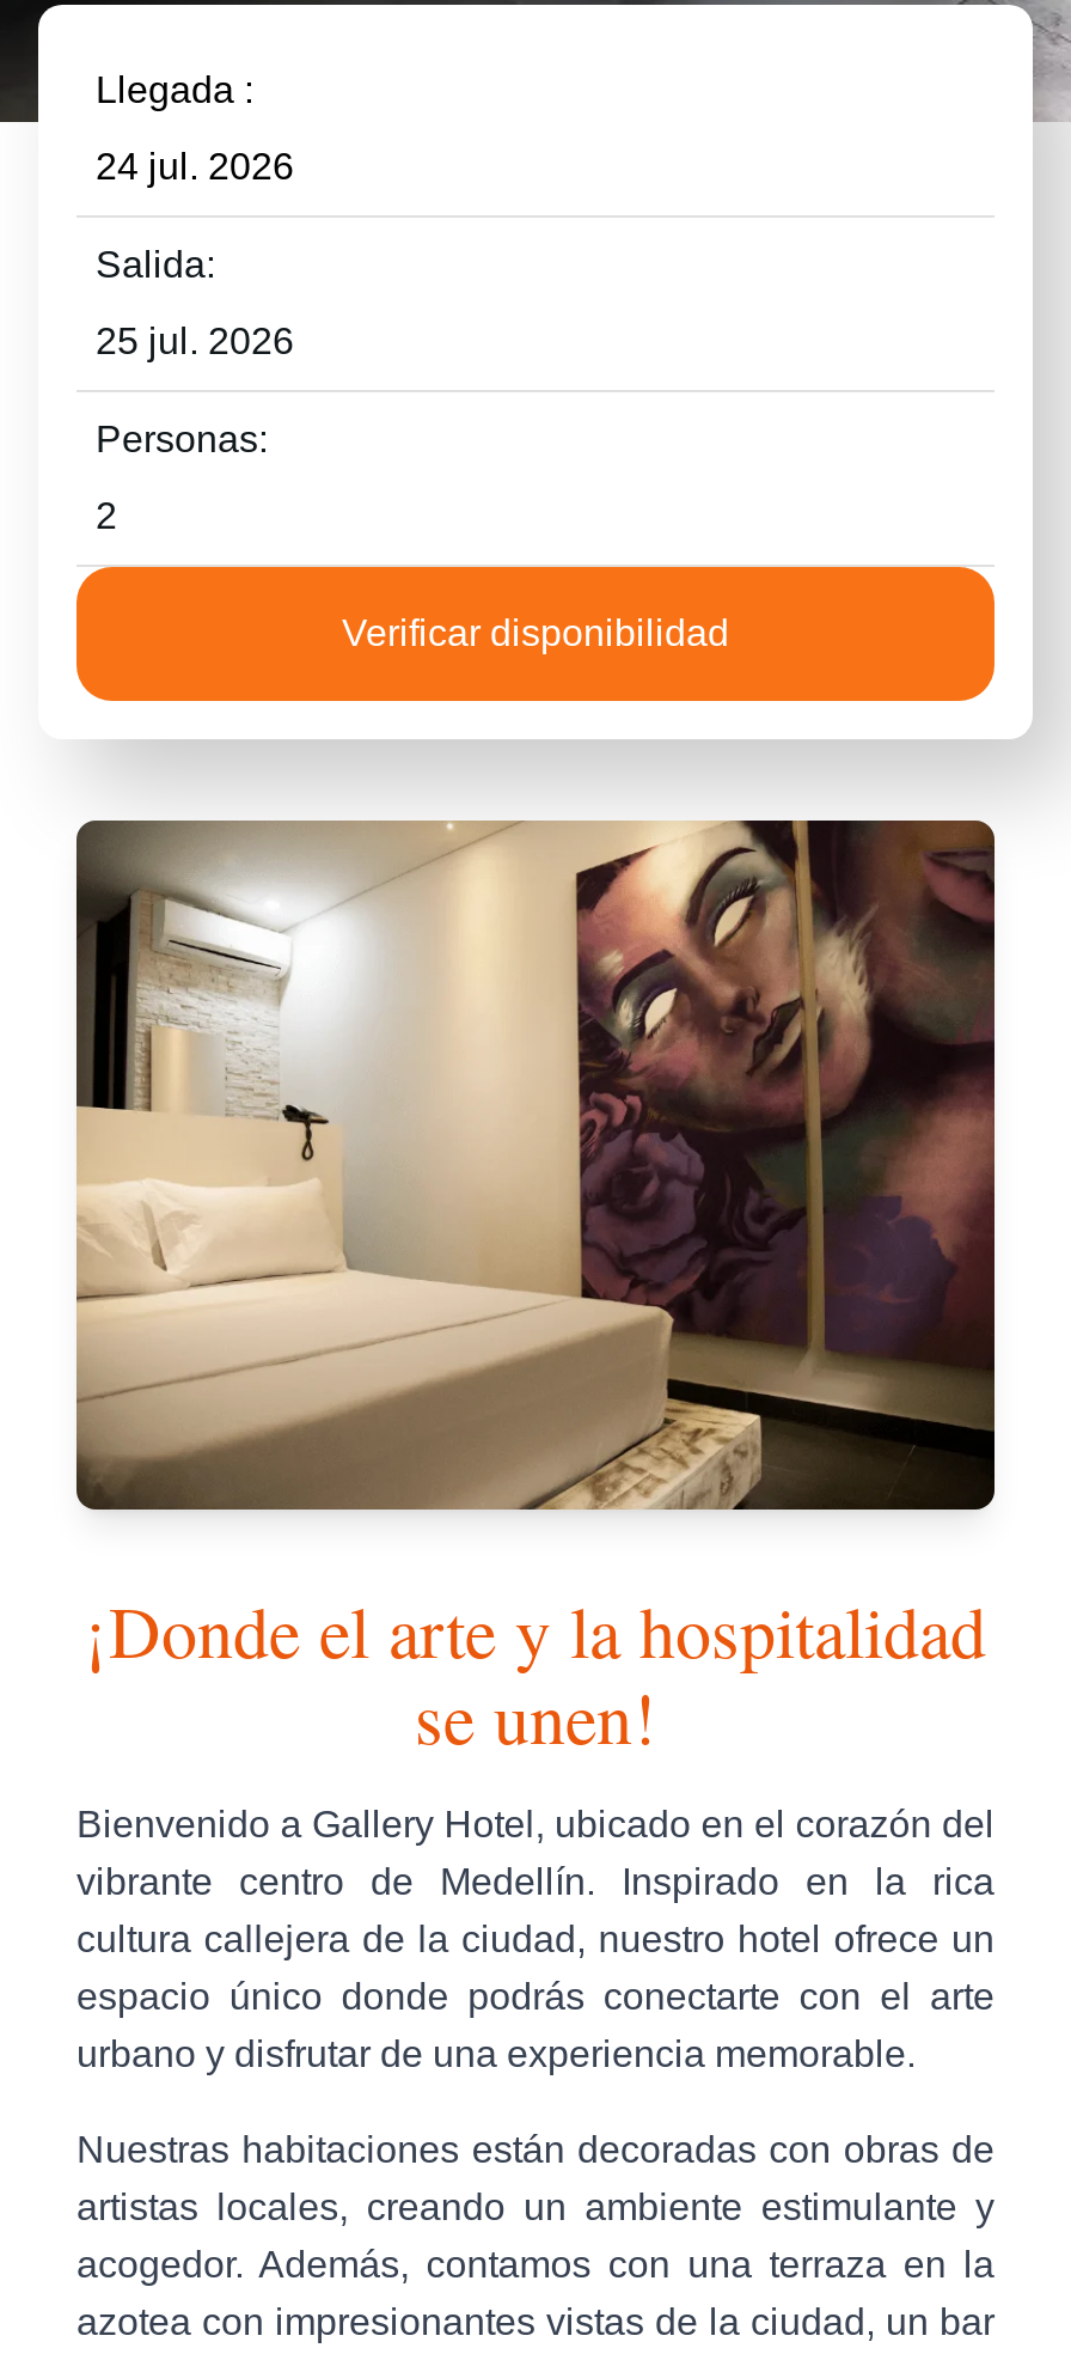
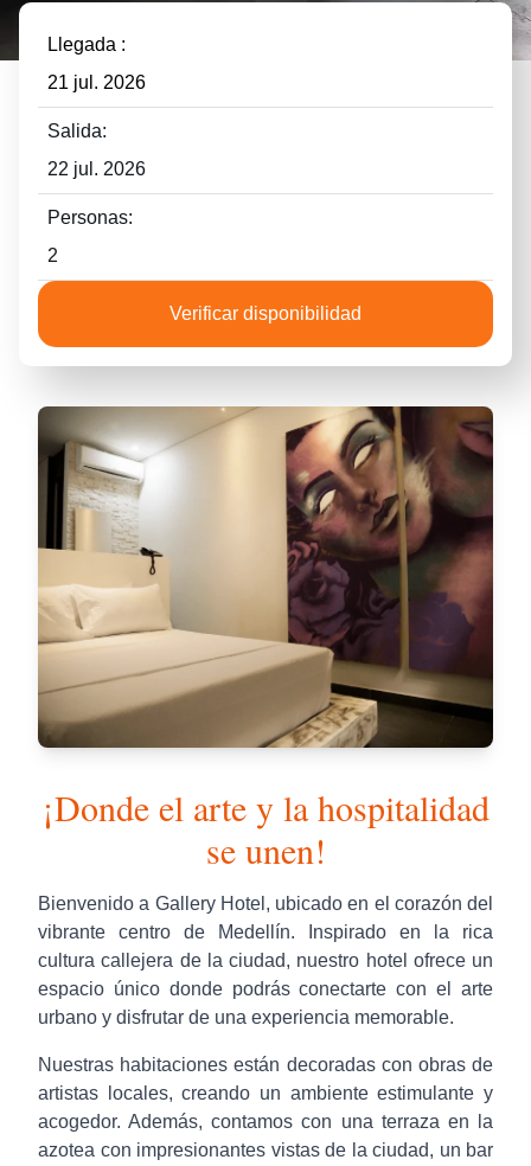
- 24 jul. 2026
+ 21 jul. 2026

- 25 jul. 2026
+ 22 jul. 2026
